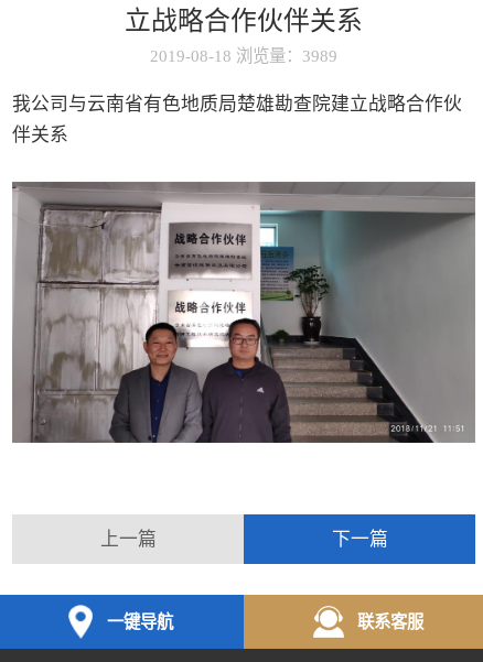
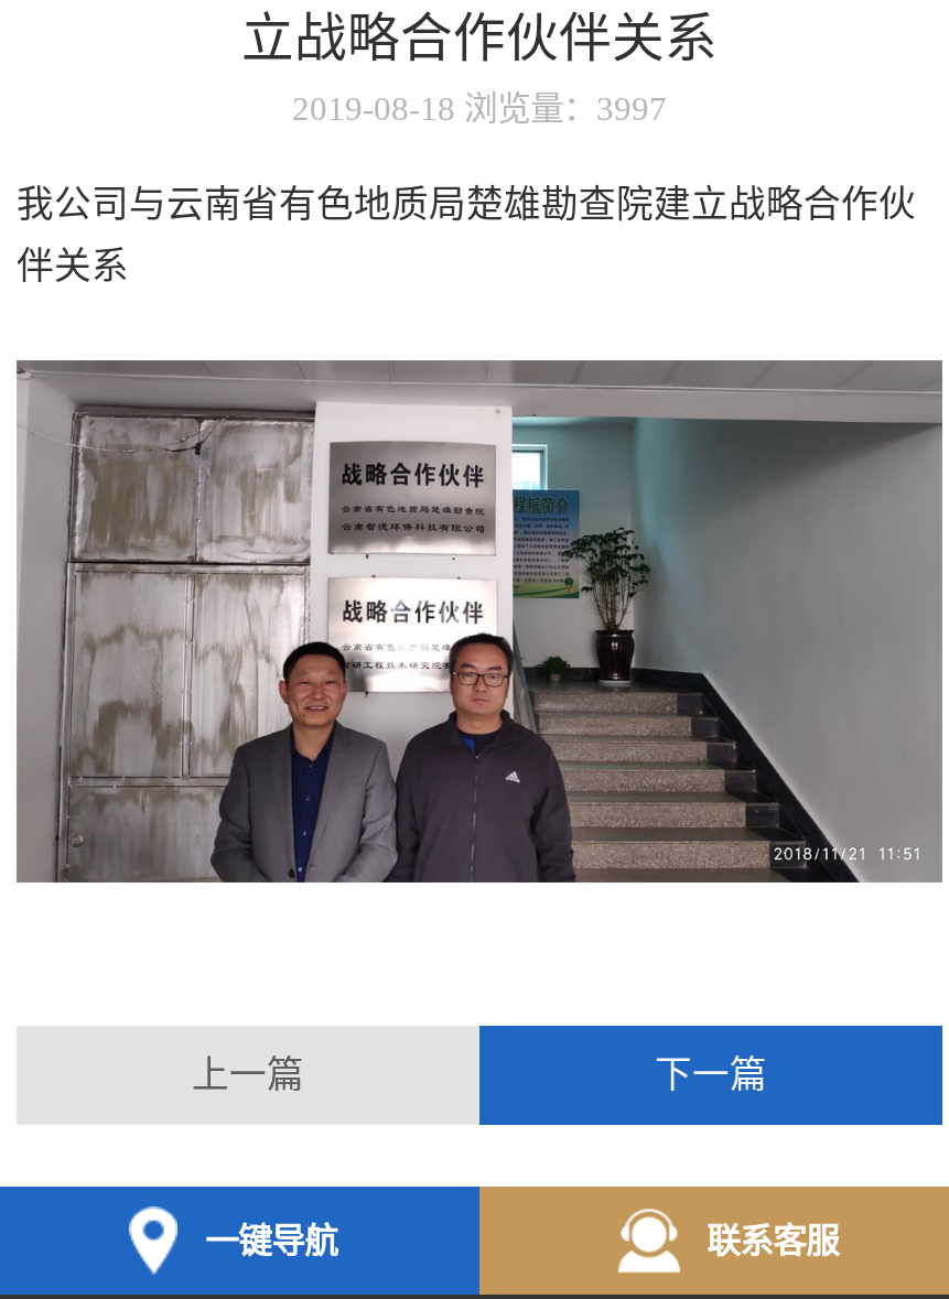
- 2019-08-18 浏览量：3989
+ 2019-08-18 浏览量：3997
